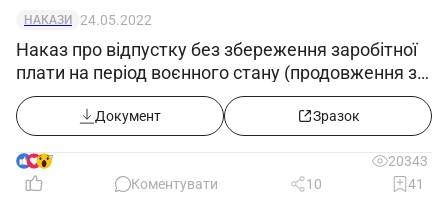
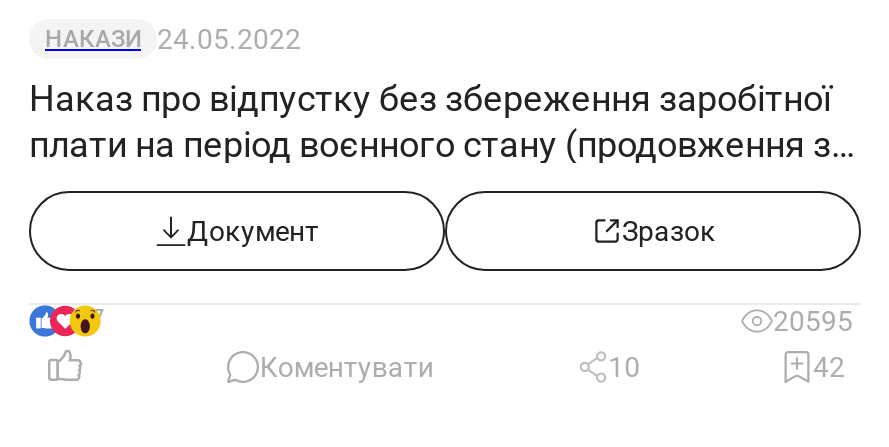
- 20343
+ 20595

- 41
+ 42
